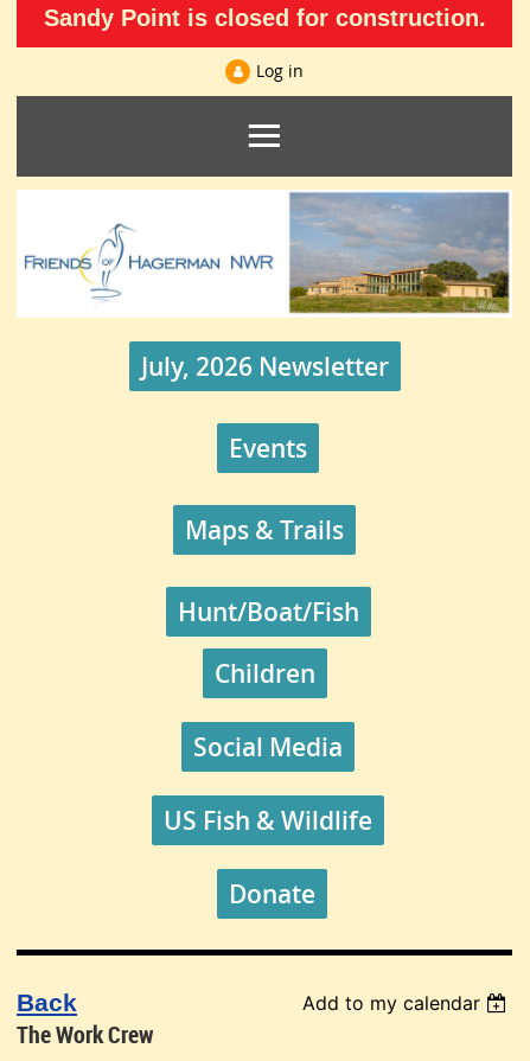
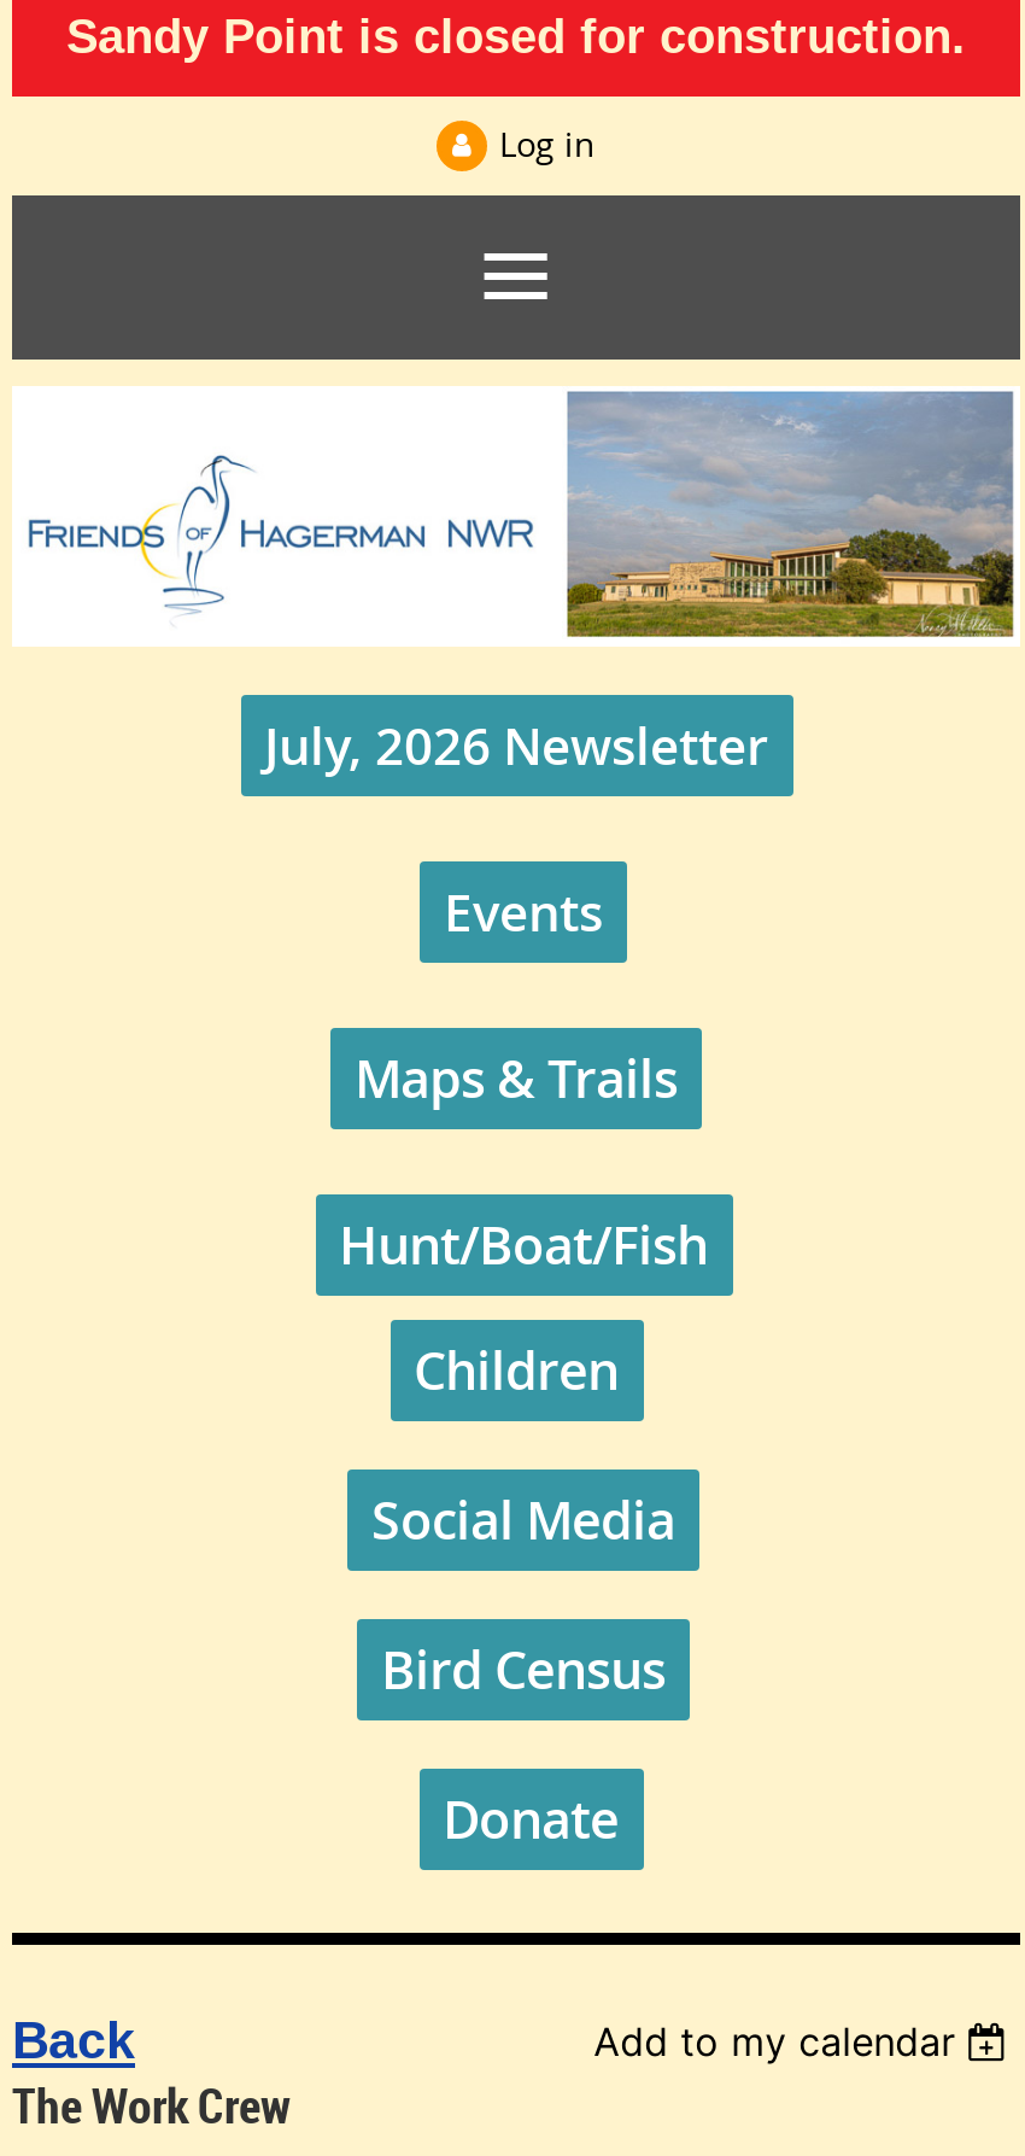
- US Fish & Wildlife
+ Bird Census
